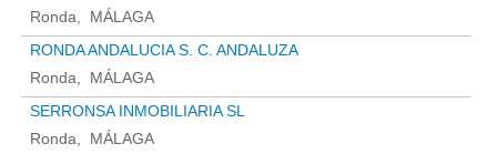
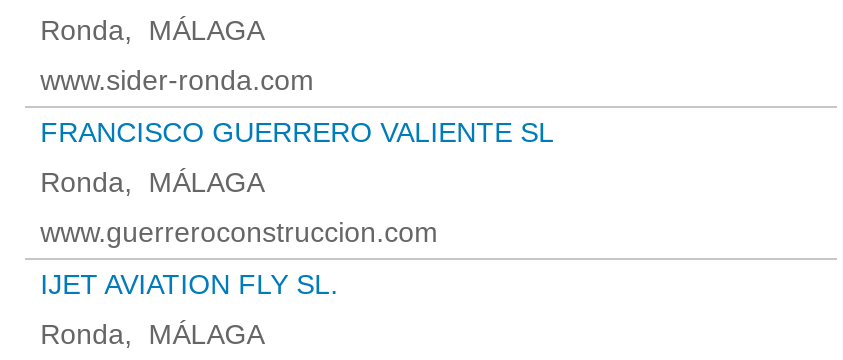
- RONDA ANDALUCIA S. C. ANDALUZA
+ www.sider-ronda.com
+ FRANCISCO GUERRERO VALIENTE SL

- SERRONSA INMOBILIARIA SL
+ www.guerreroconstruccion.com
+ IJET AVIATION FLY SL.
